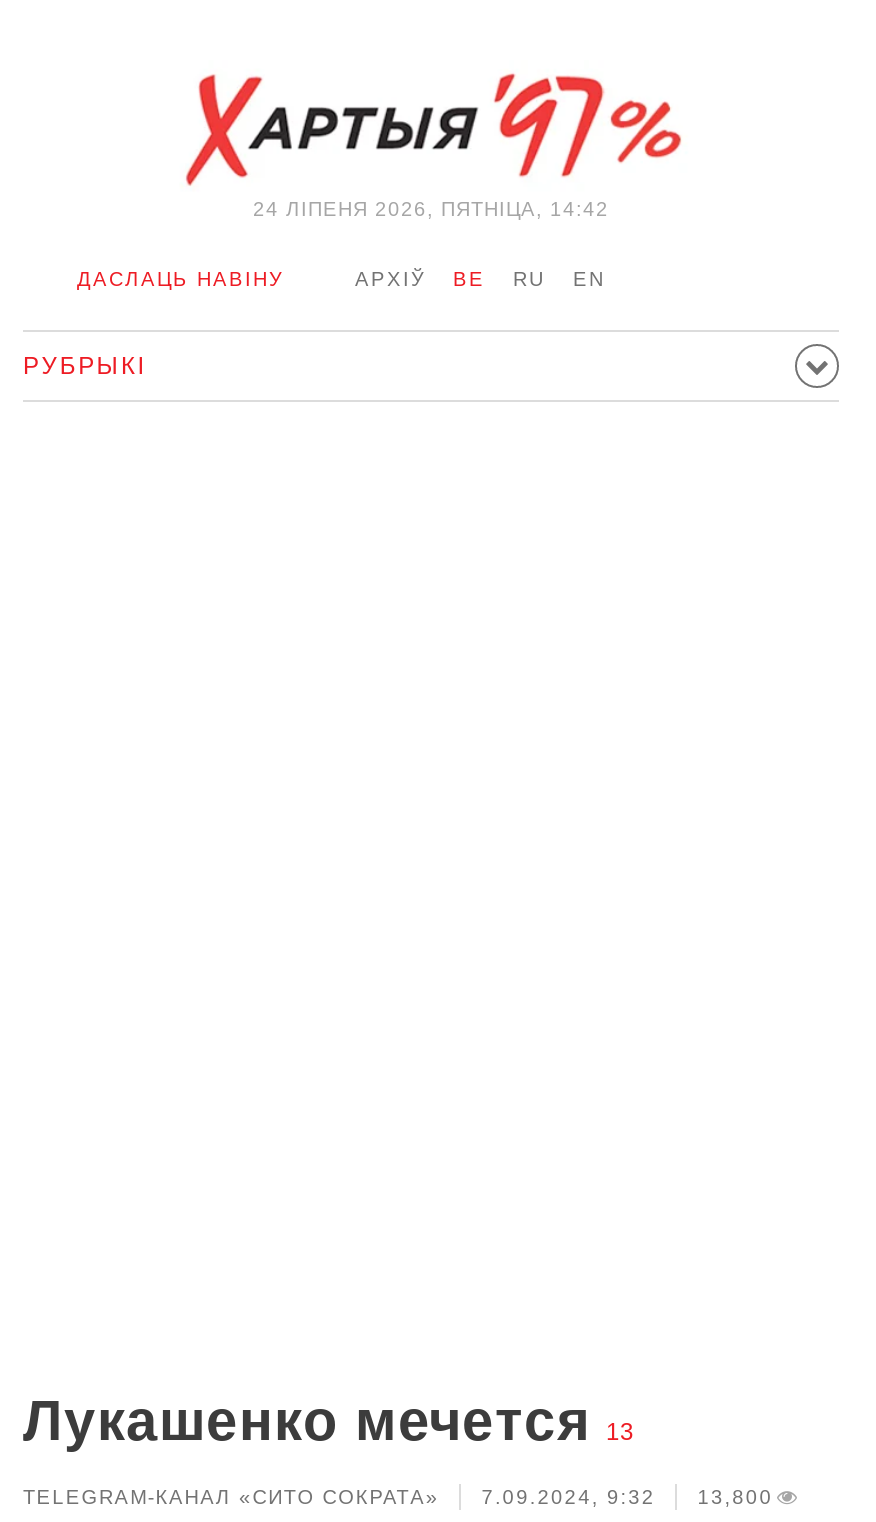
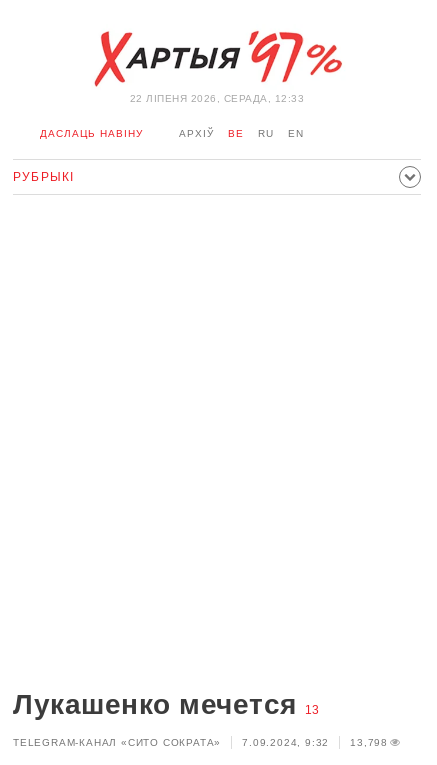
- 24 ЛIПЕНЯ 2026, ПЯТНІЦА, 14:42
+ 22 ЛIПЕНЯ 2026, СЕРАДА, 12:33

- 13,800
+ 13,798
